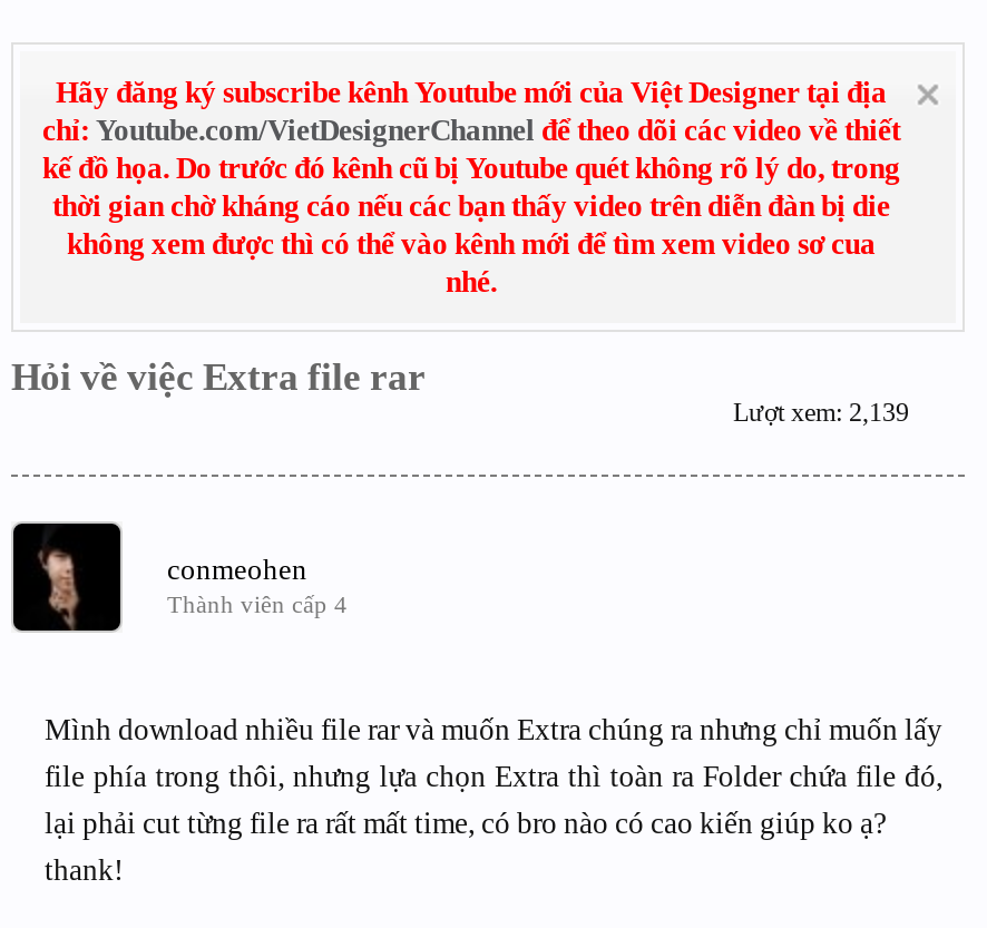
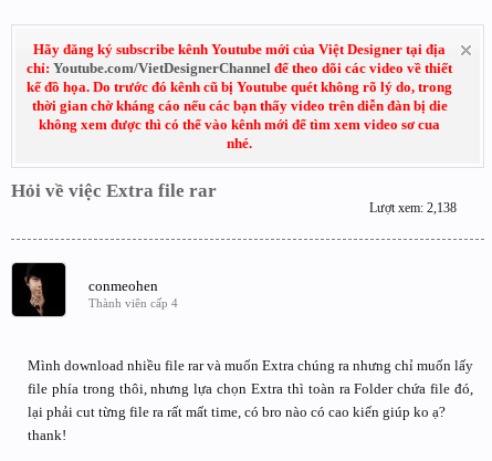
- Lượt xem: 2,139
+ Lượt xem: 2,138
